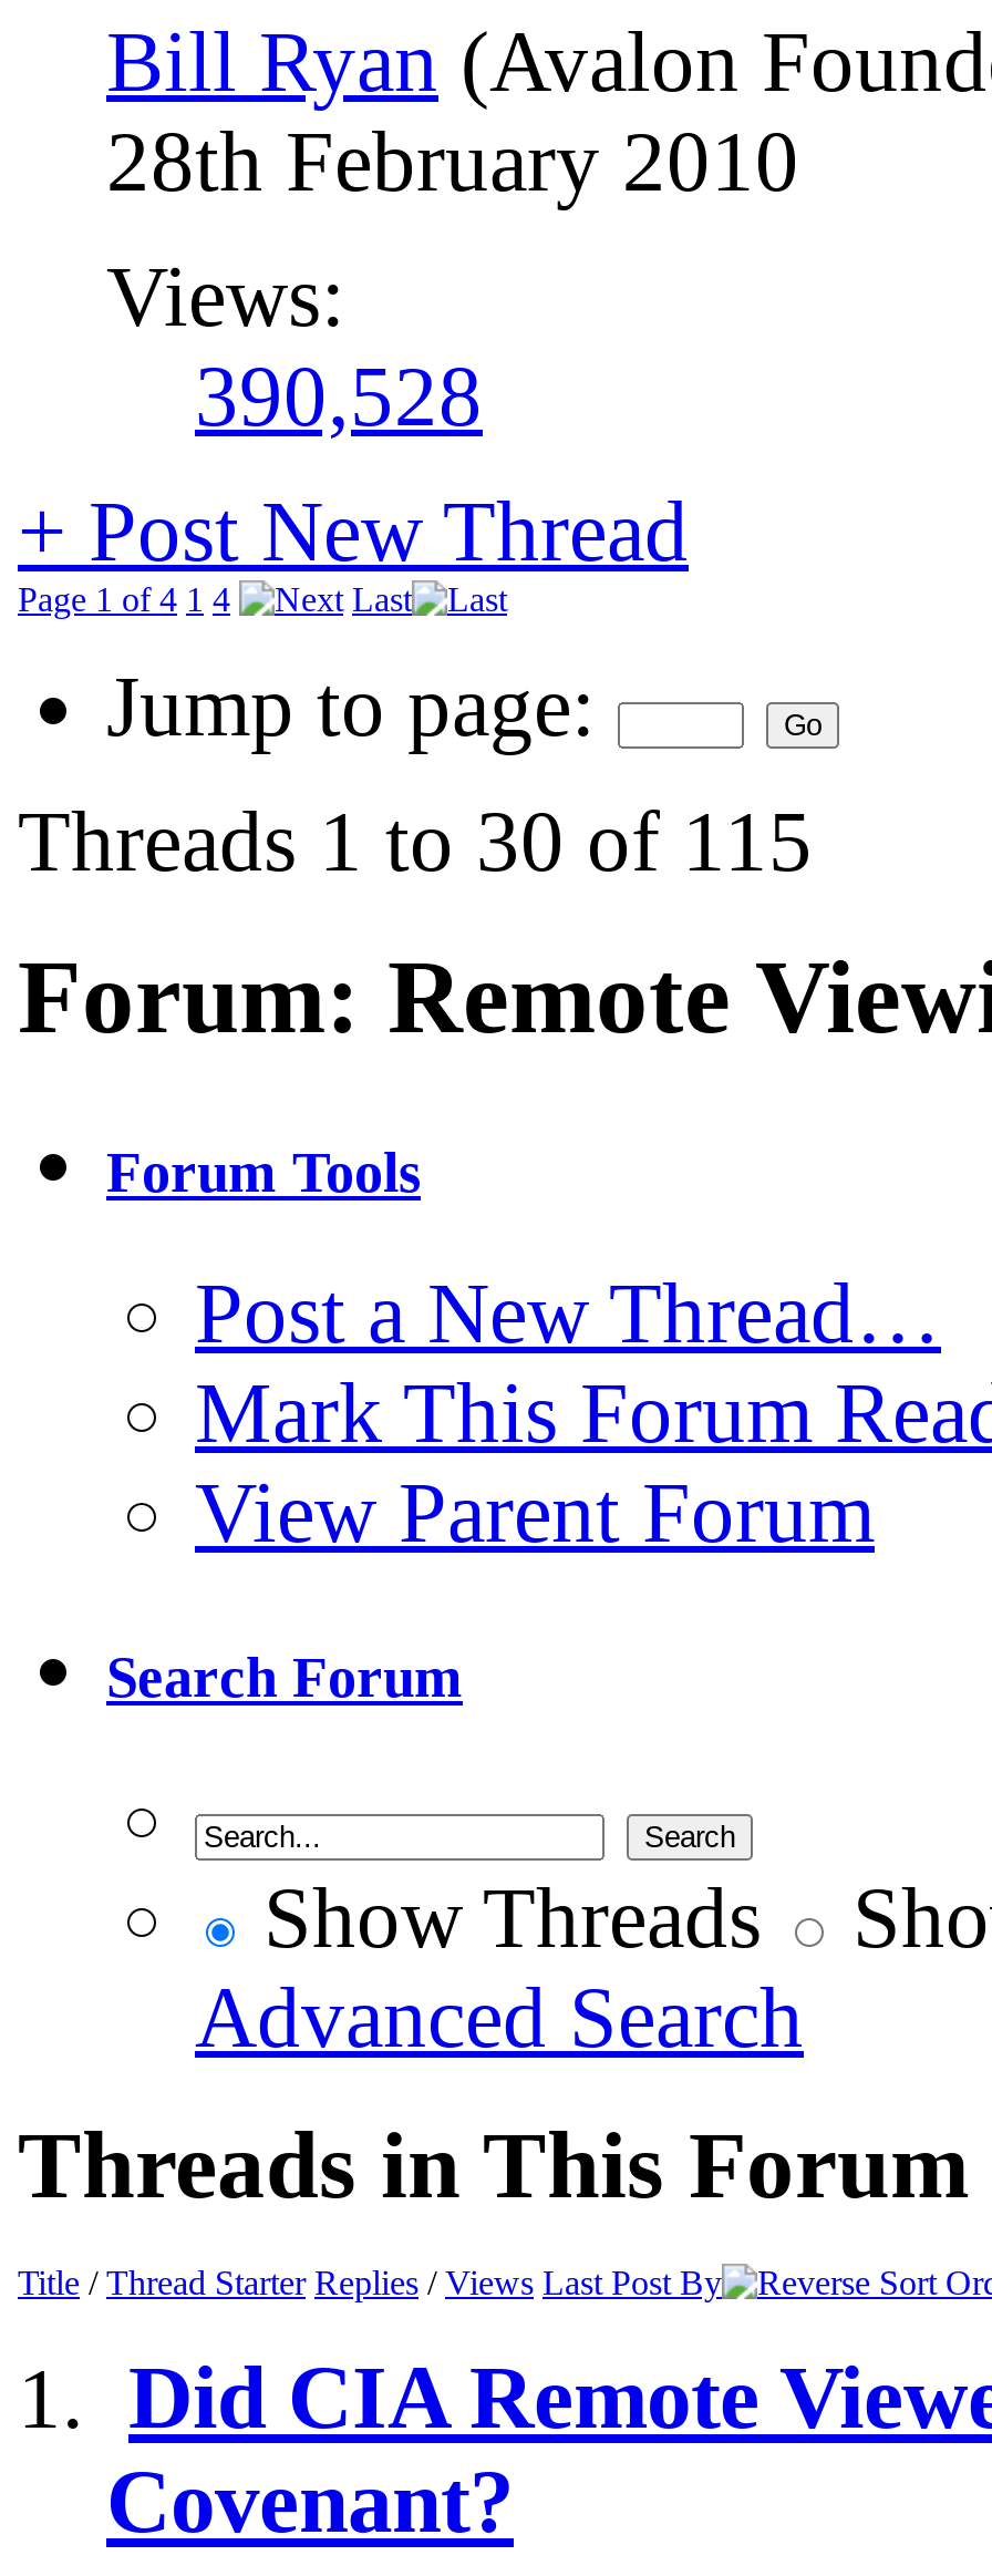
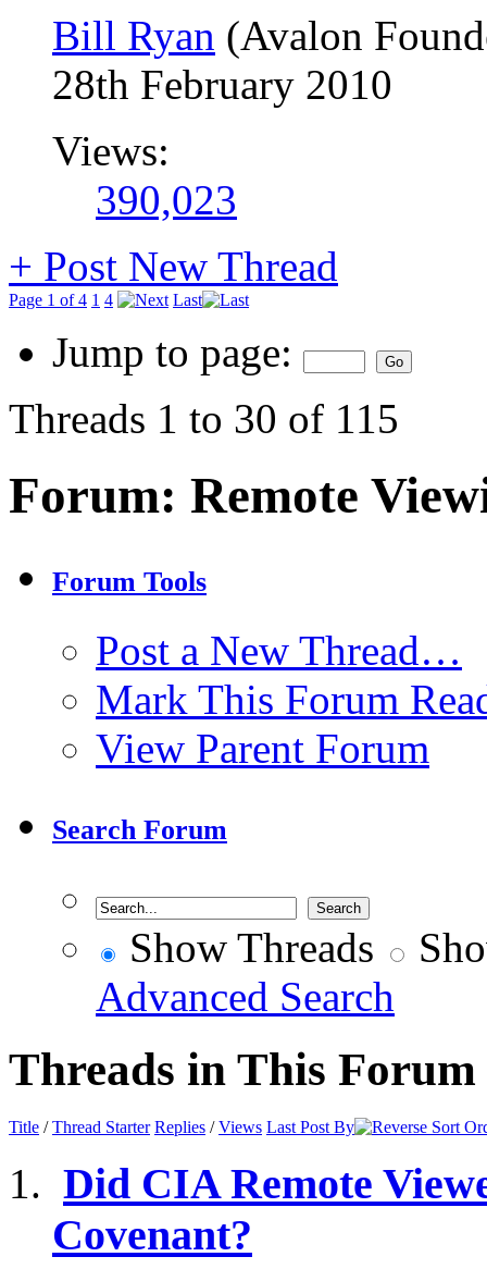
- 390,528
+ 390,023
